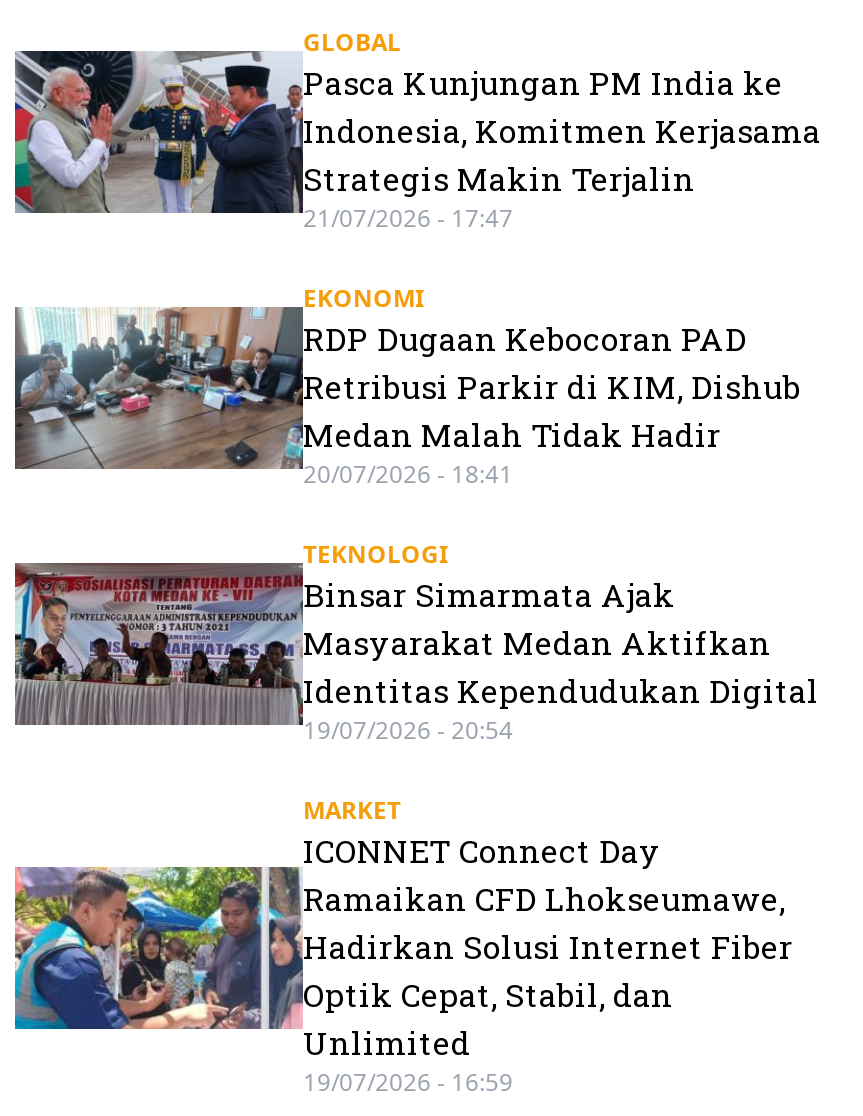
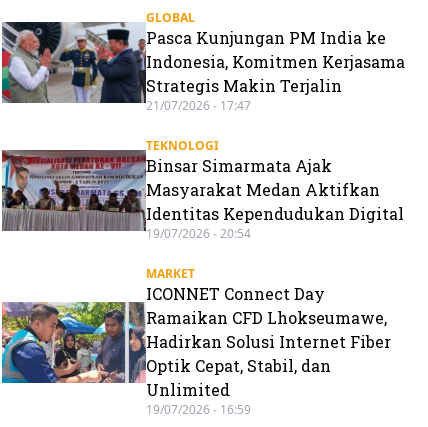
- [image]
- EKONOMI
- RDP Dugaan Kebocoran PAD
- Retribusi Parkir di KIM, Dishub
- Medan Malah Tidak Hadir
- 20/07/2026 - 18:41
